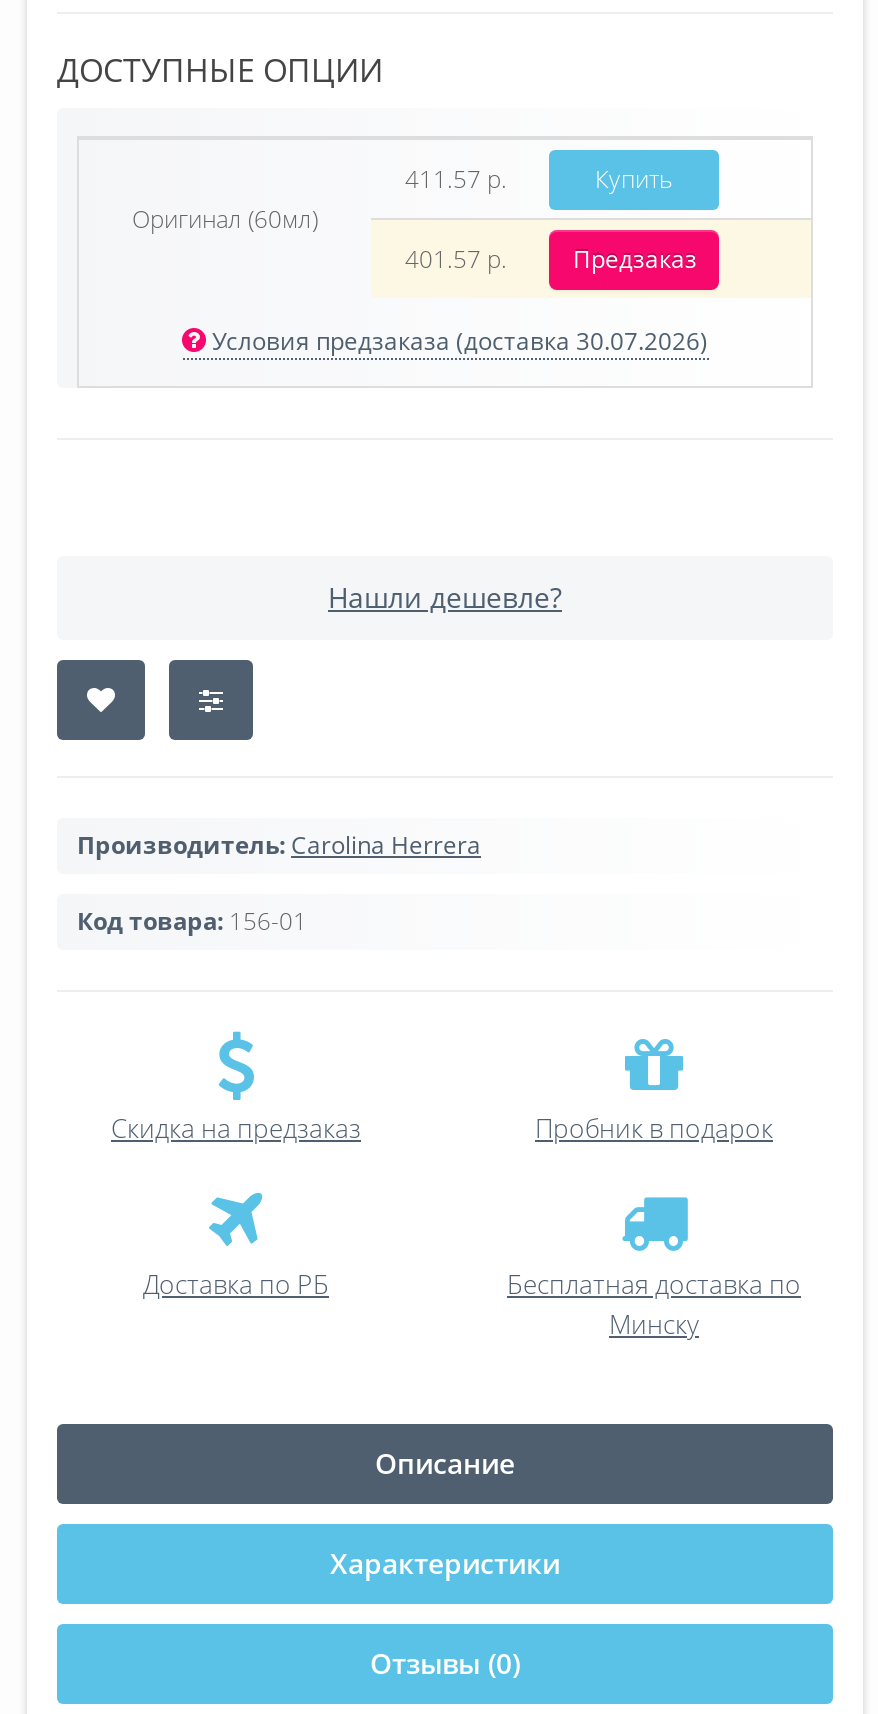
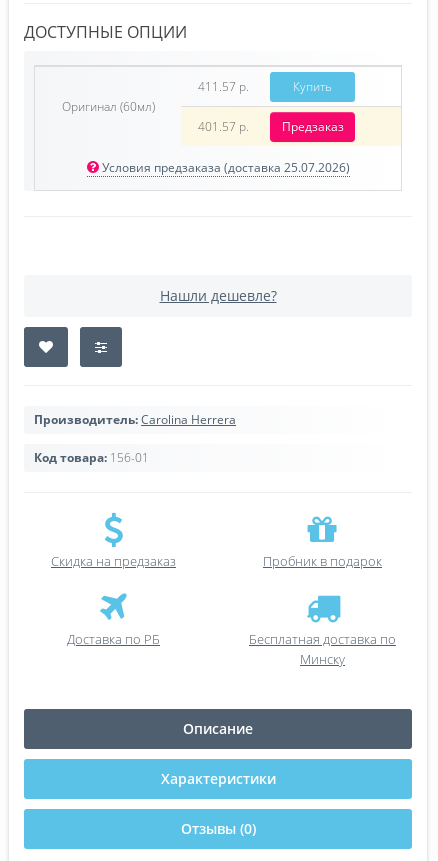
- Условия предзаказа (доставка 30.07.2026)
+ Условия предзаказа (доставка 25.07.2026)
